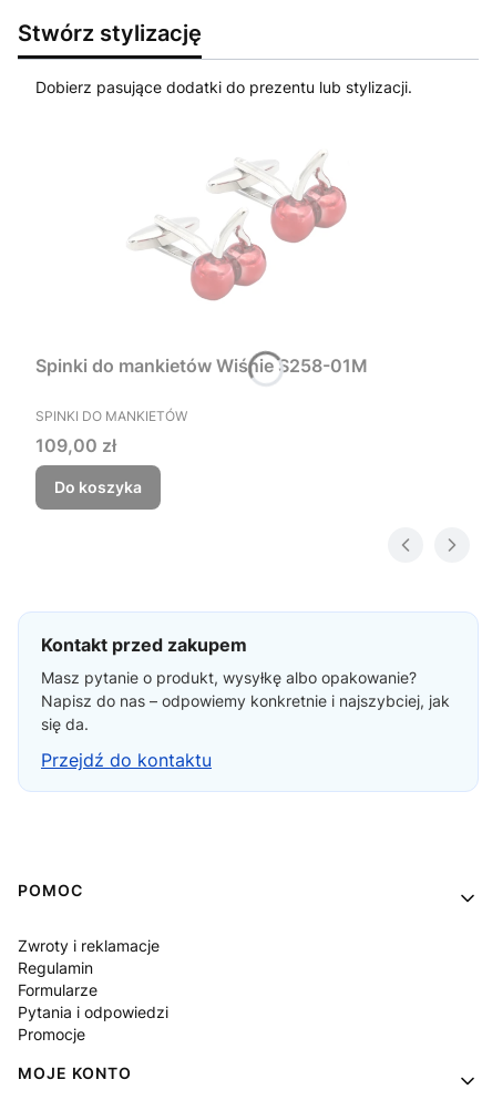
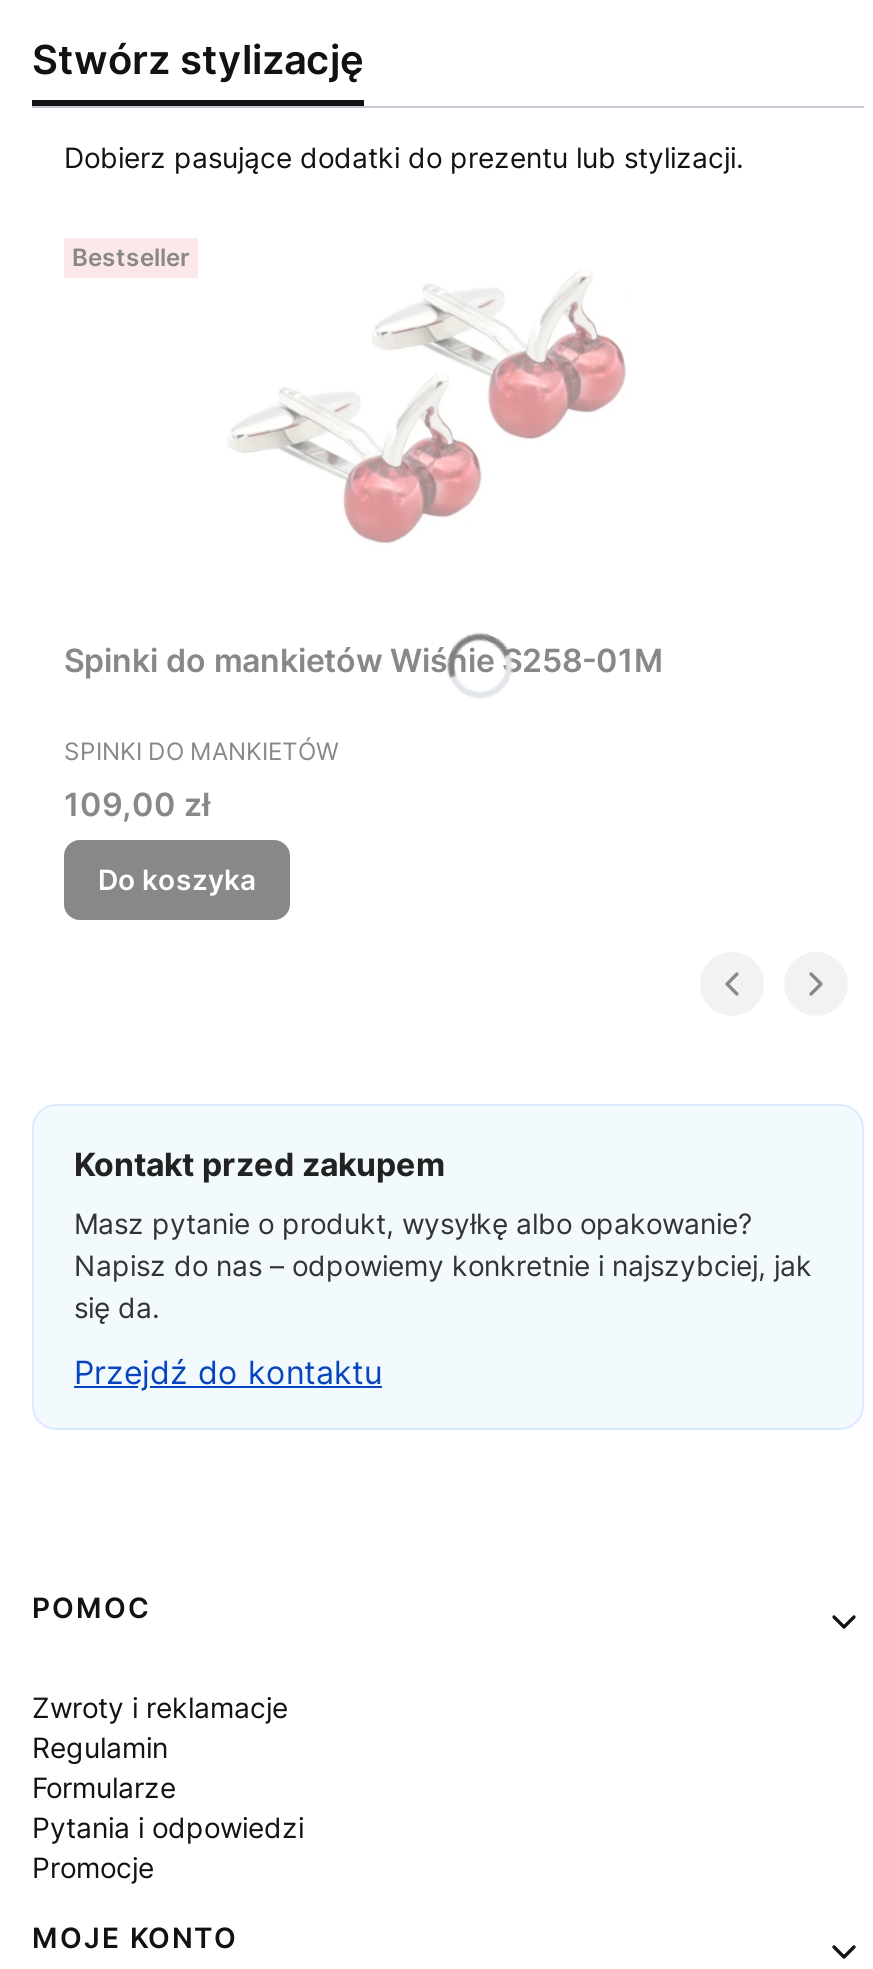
+ Bestseller
